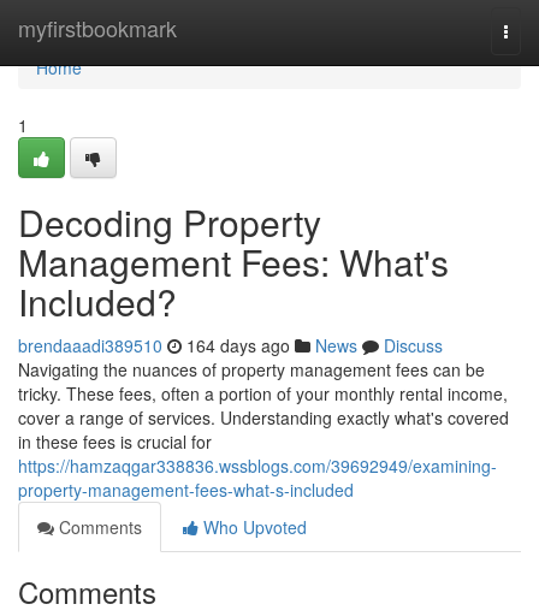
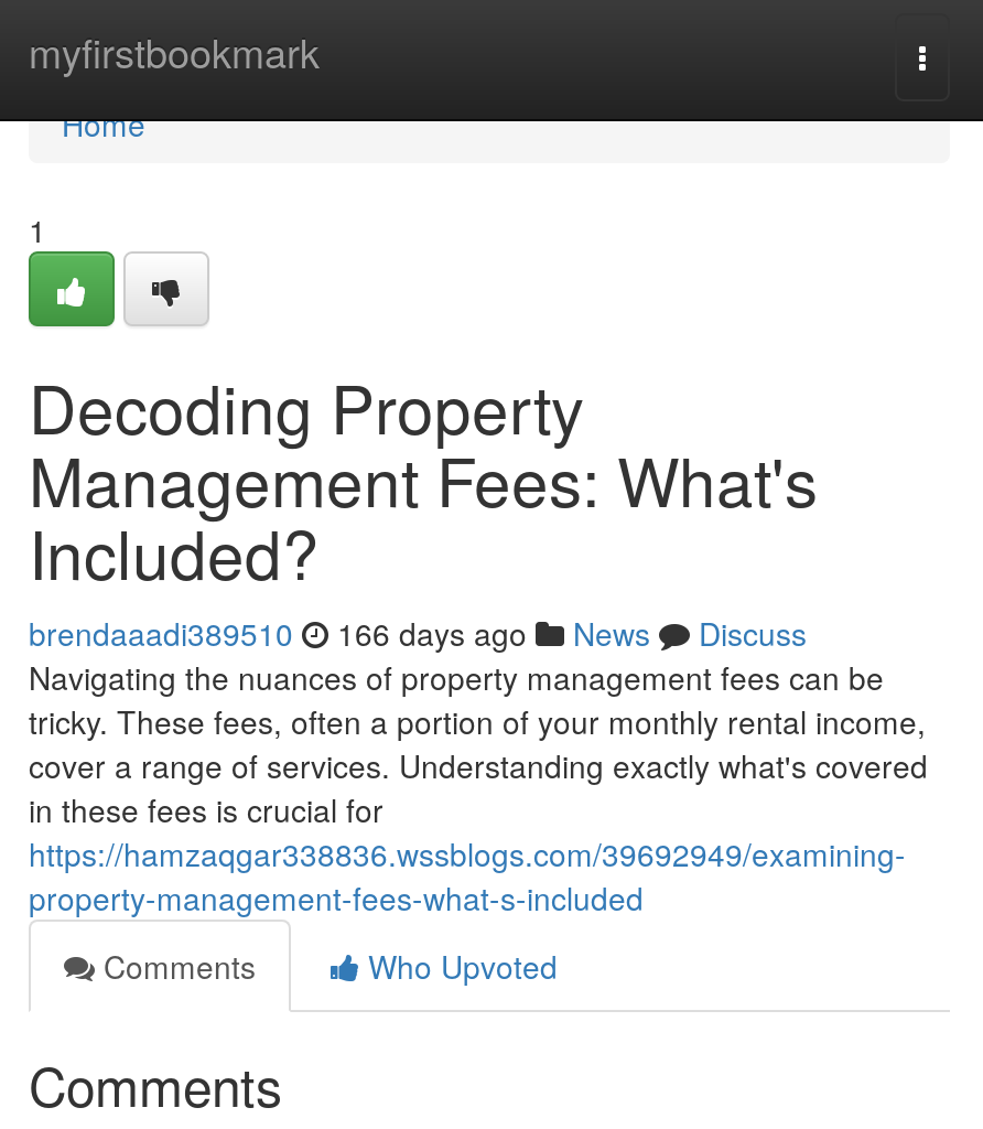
- brendaaadi389510 164 days ago News Discuss
+ brendaaadi389510 166 days ago News Discuss
